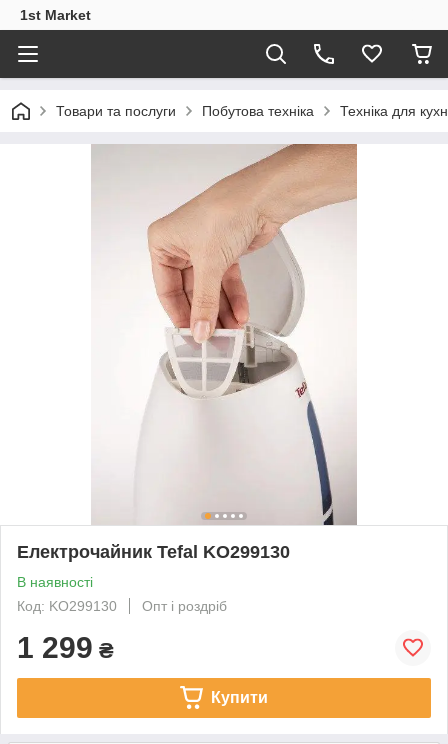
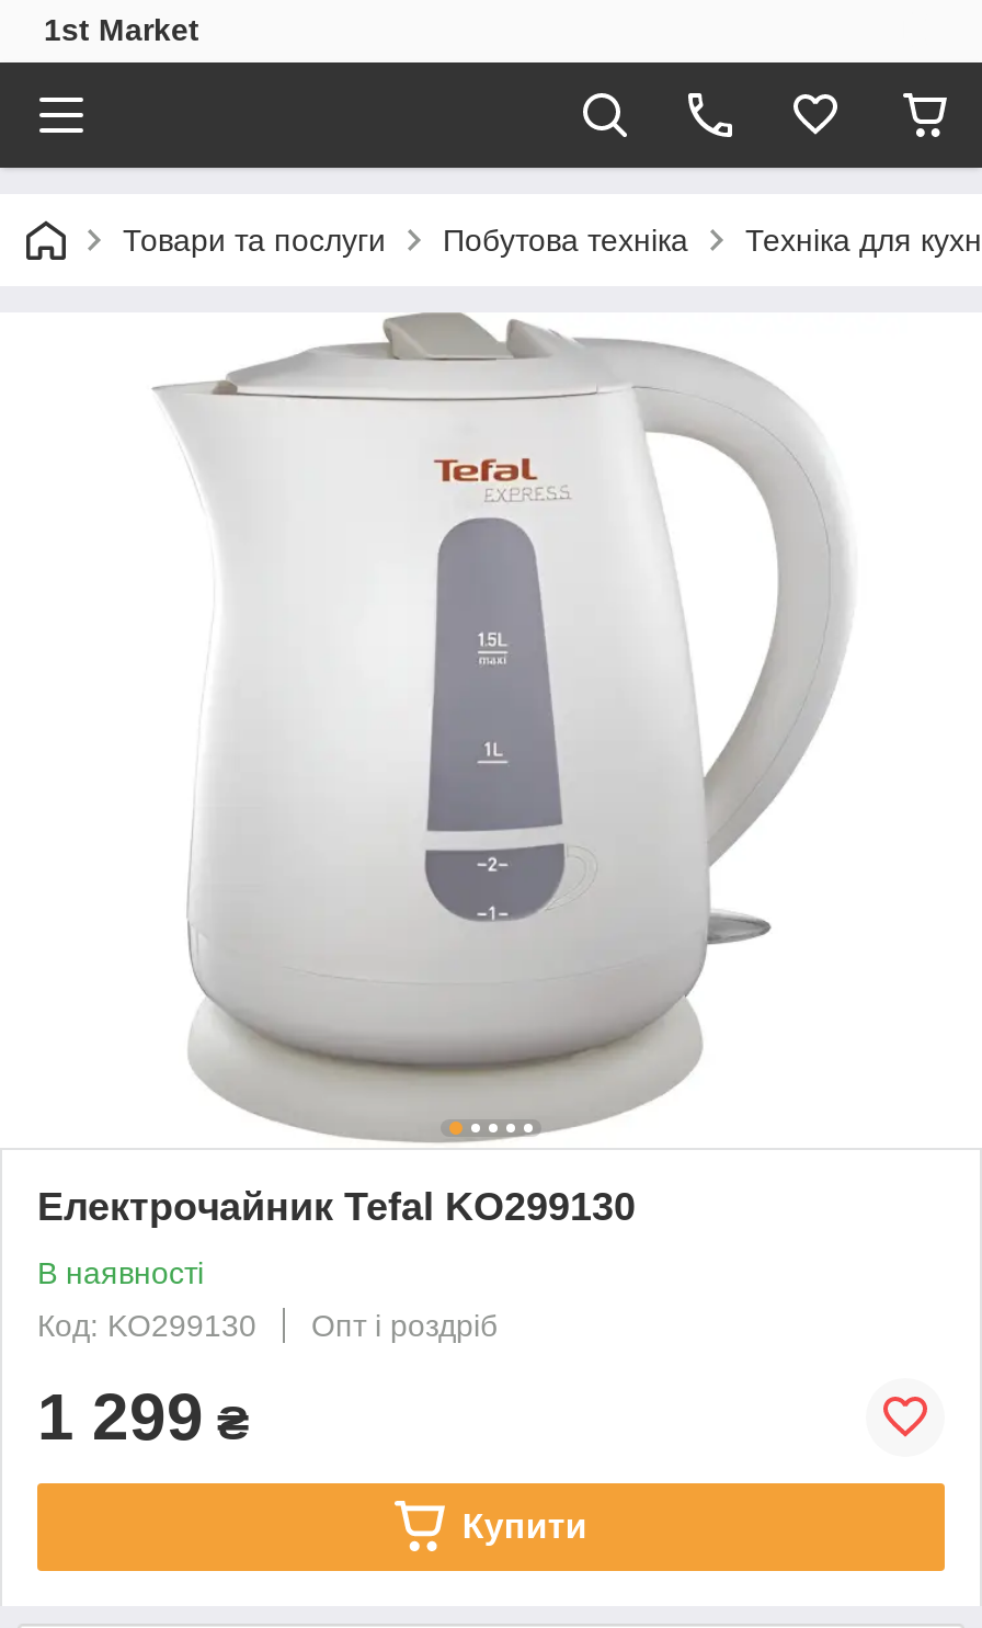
- [image]
+ [image]
